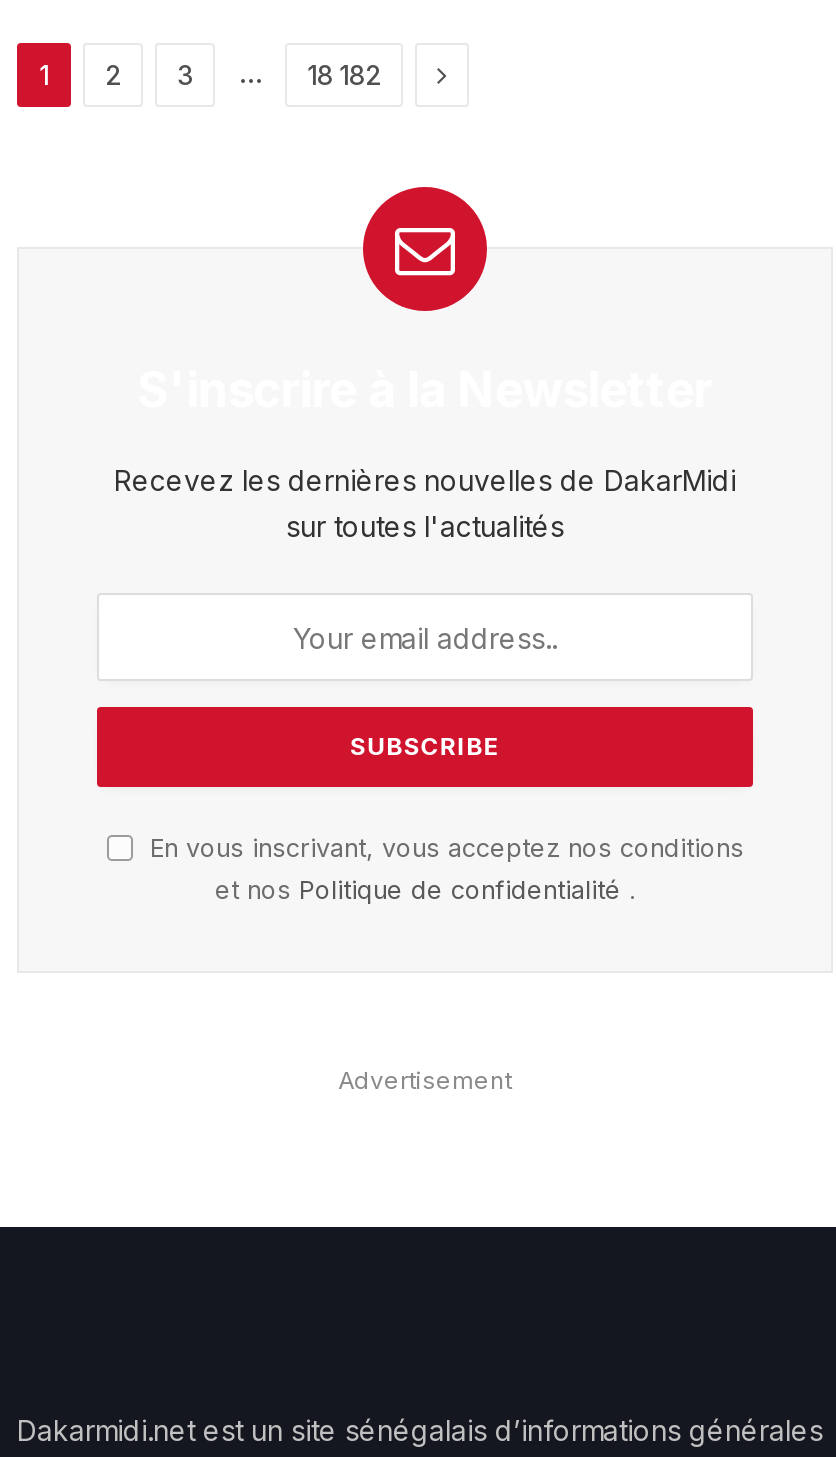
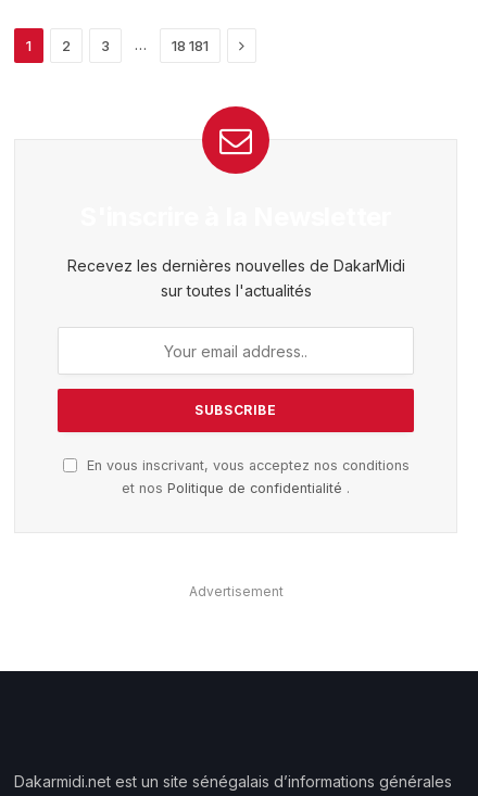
- 18 182
+ 18 181
